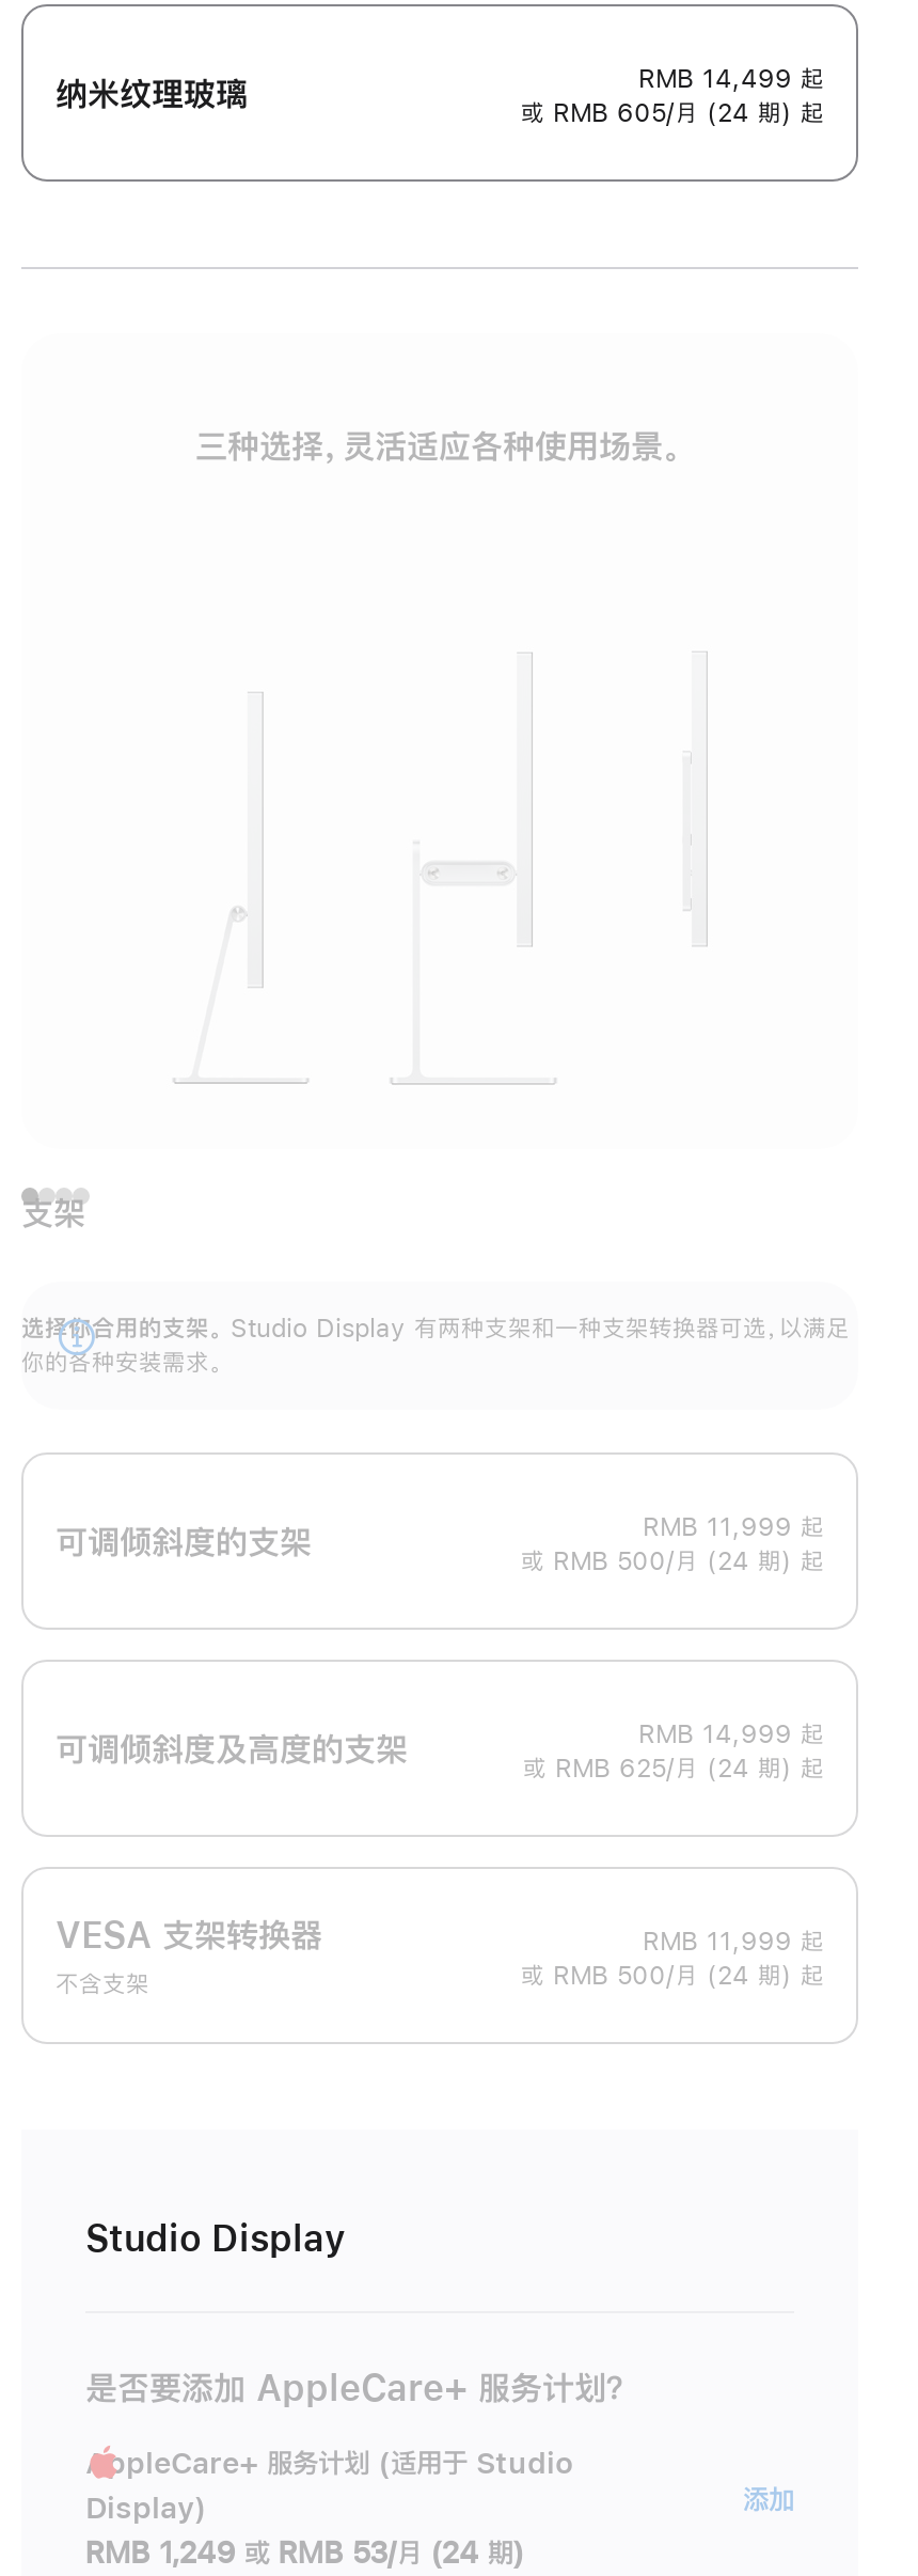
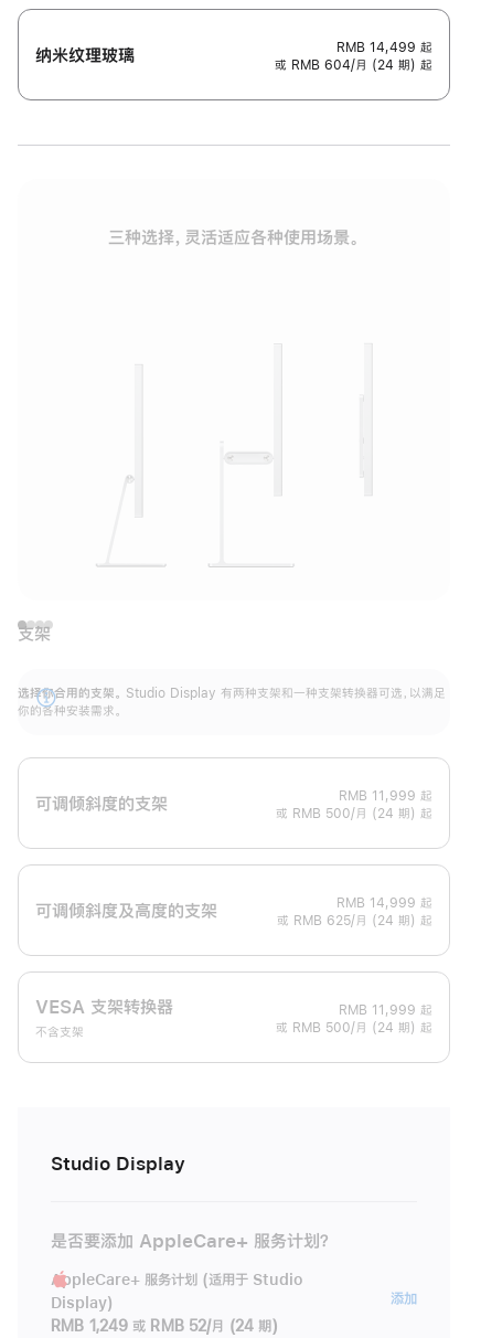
- 或 RMB 605/月 (24 期) 起
+ 或 RMB 604/月 (24 期) 起

- RMB 1,249 或 RMB 53/月 (24 期)
+ RMB 1,249 或 RMB 52/月 (24 期)
